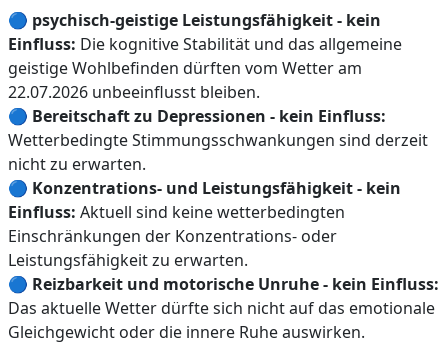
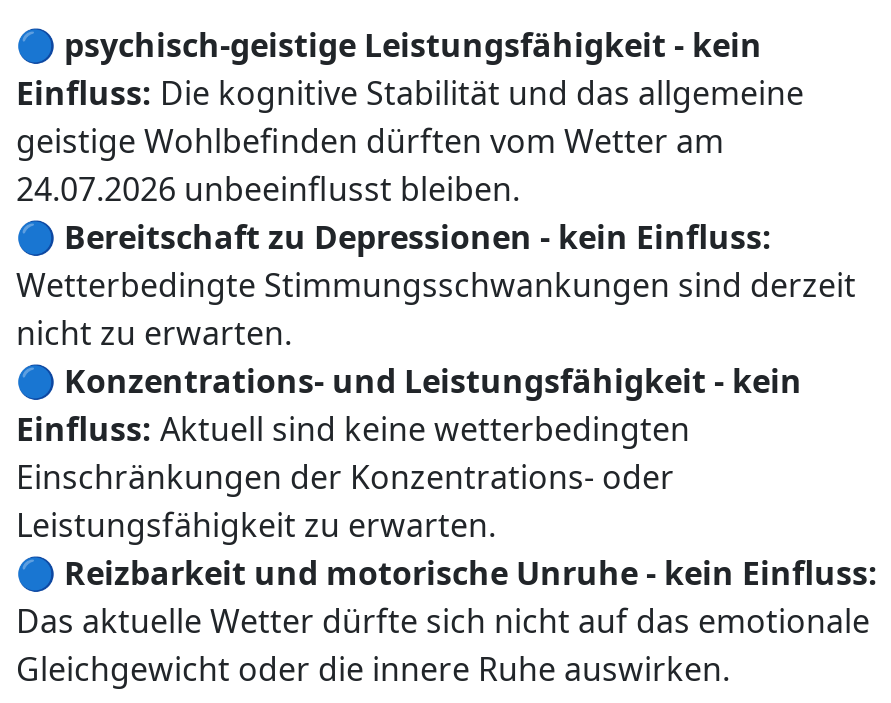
- 22.07.2026 unbeeinflusst bleiben.
+ 24.07.2026 unbeeinflusst bleiben.
